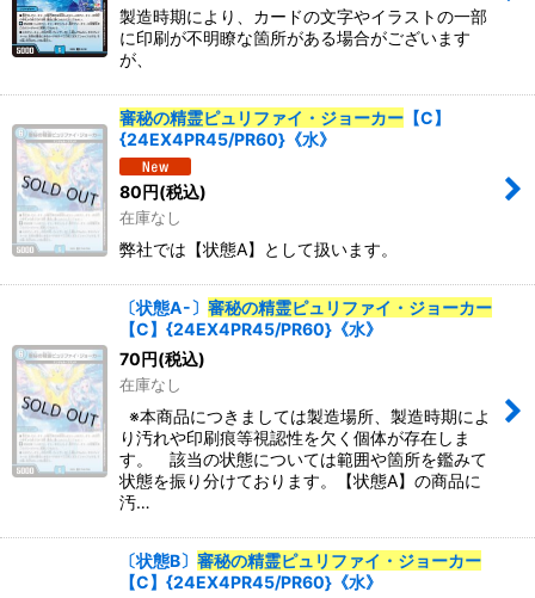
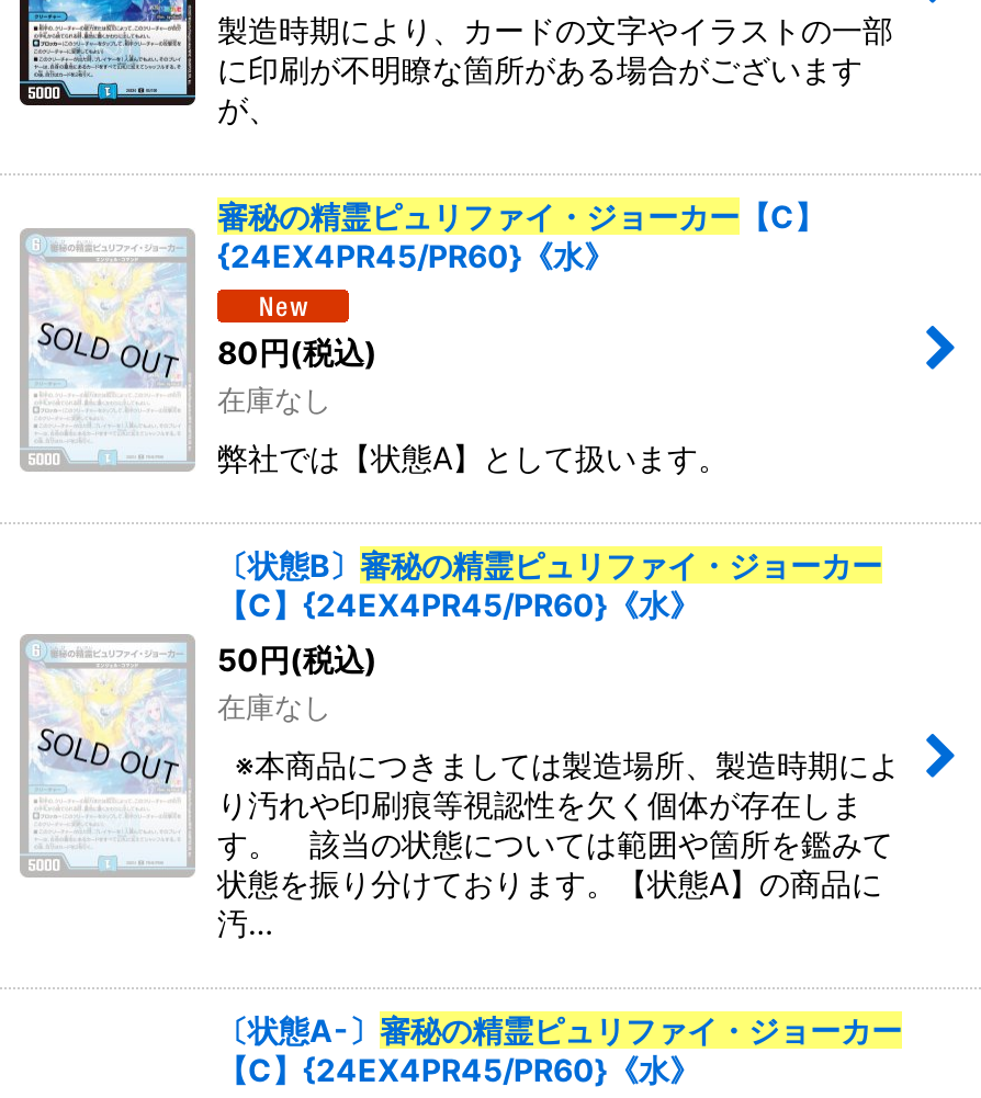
moved down: 〔状態A-〕審秘の精霊ピュリファイ・ジョーカー

- 70円(税込)
+ 50円(税込)

moved up: 〔状態B〕審秘の精霊ピュリファイ・ジョーカー
